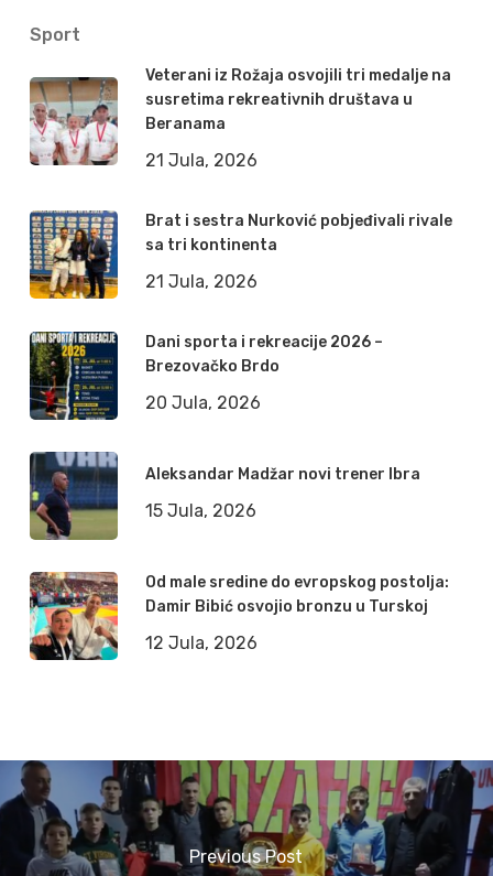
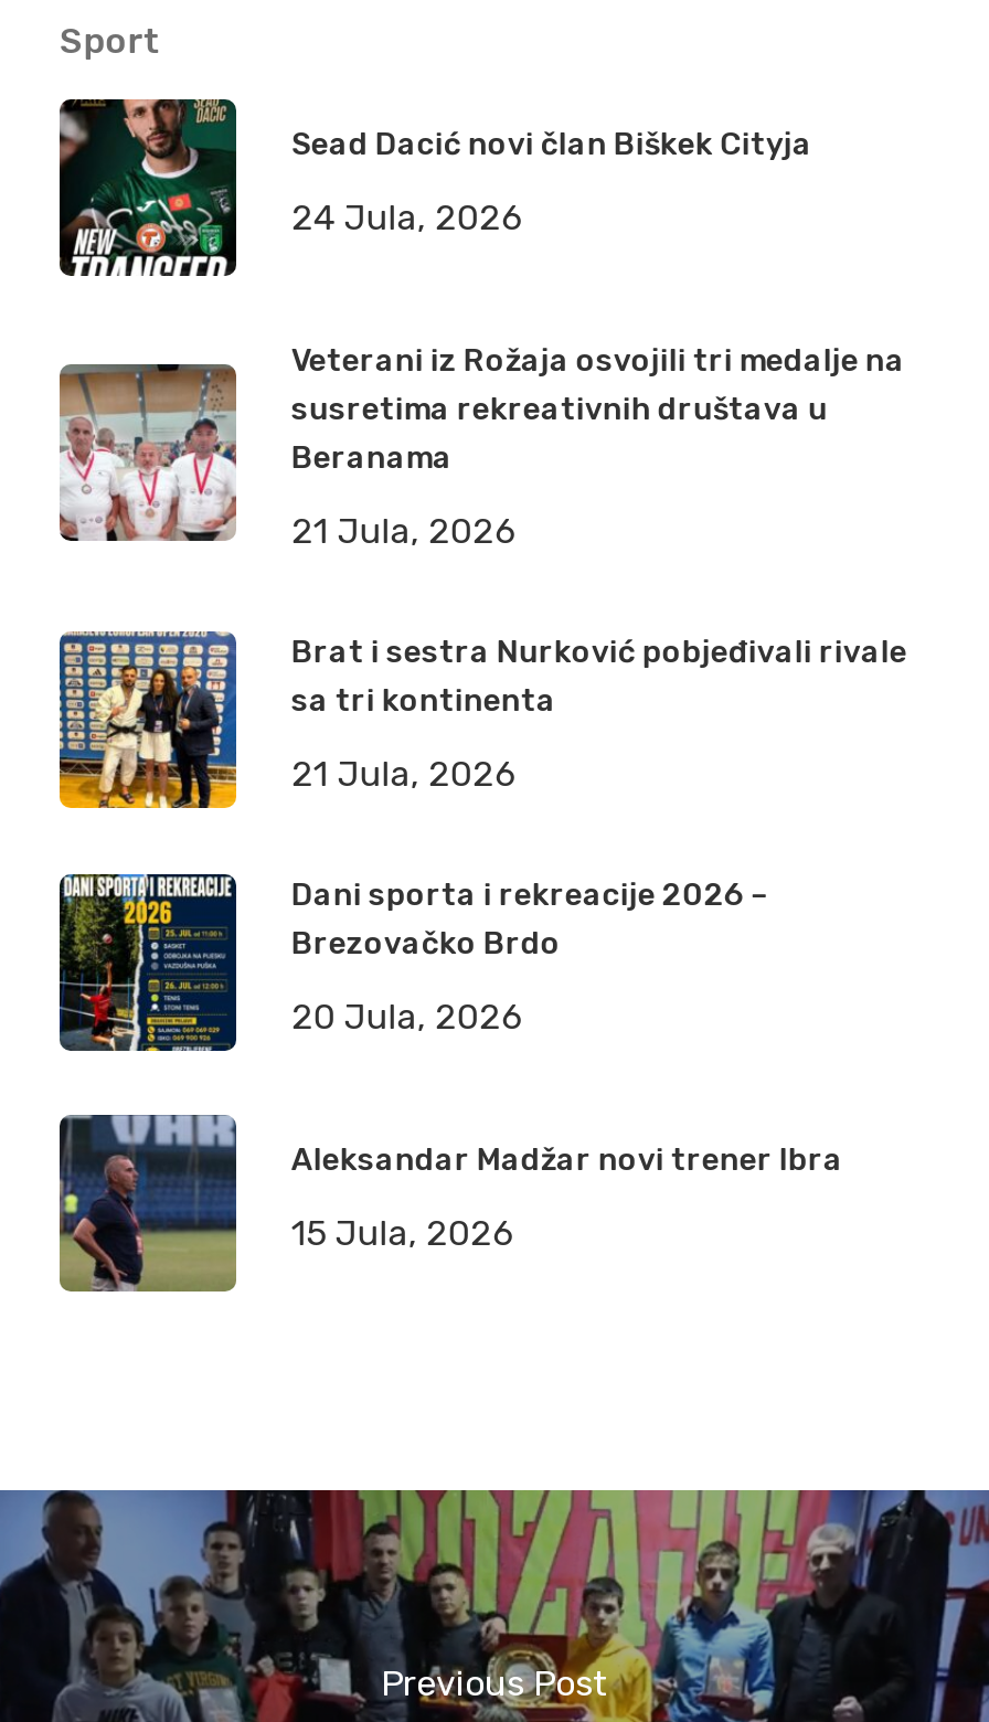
+ [image]
+ Sead Dacić novi član Biškek Cityja
+ 24 Jula, 2026

moved down: [image] | Veterani iz Rožaja osvojili tri medalje na | susretima rekreativnih društava u | ... | Aleksandar Madžar novi trener Ibra | 15 Jula, 2026

- [image]
- Od male sredine do evropskog postolja:
- Damir Bibić osvojio bronzu u Turskoj
- 12 Jula, 2026
